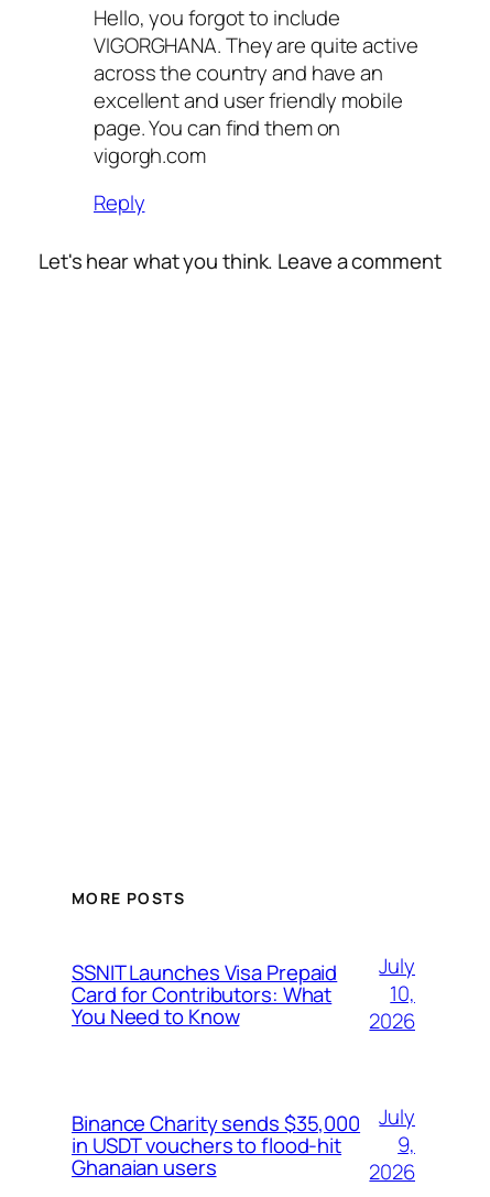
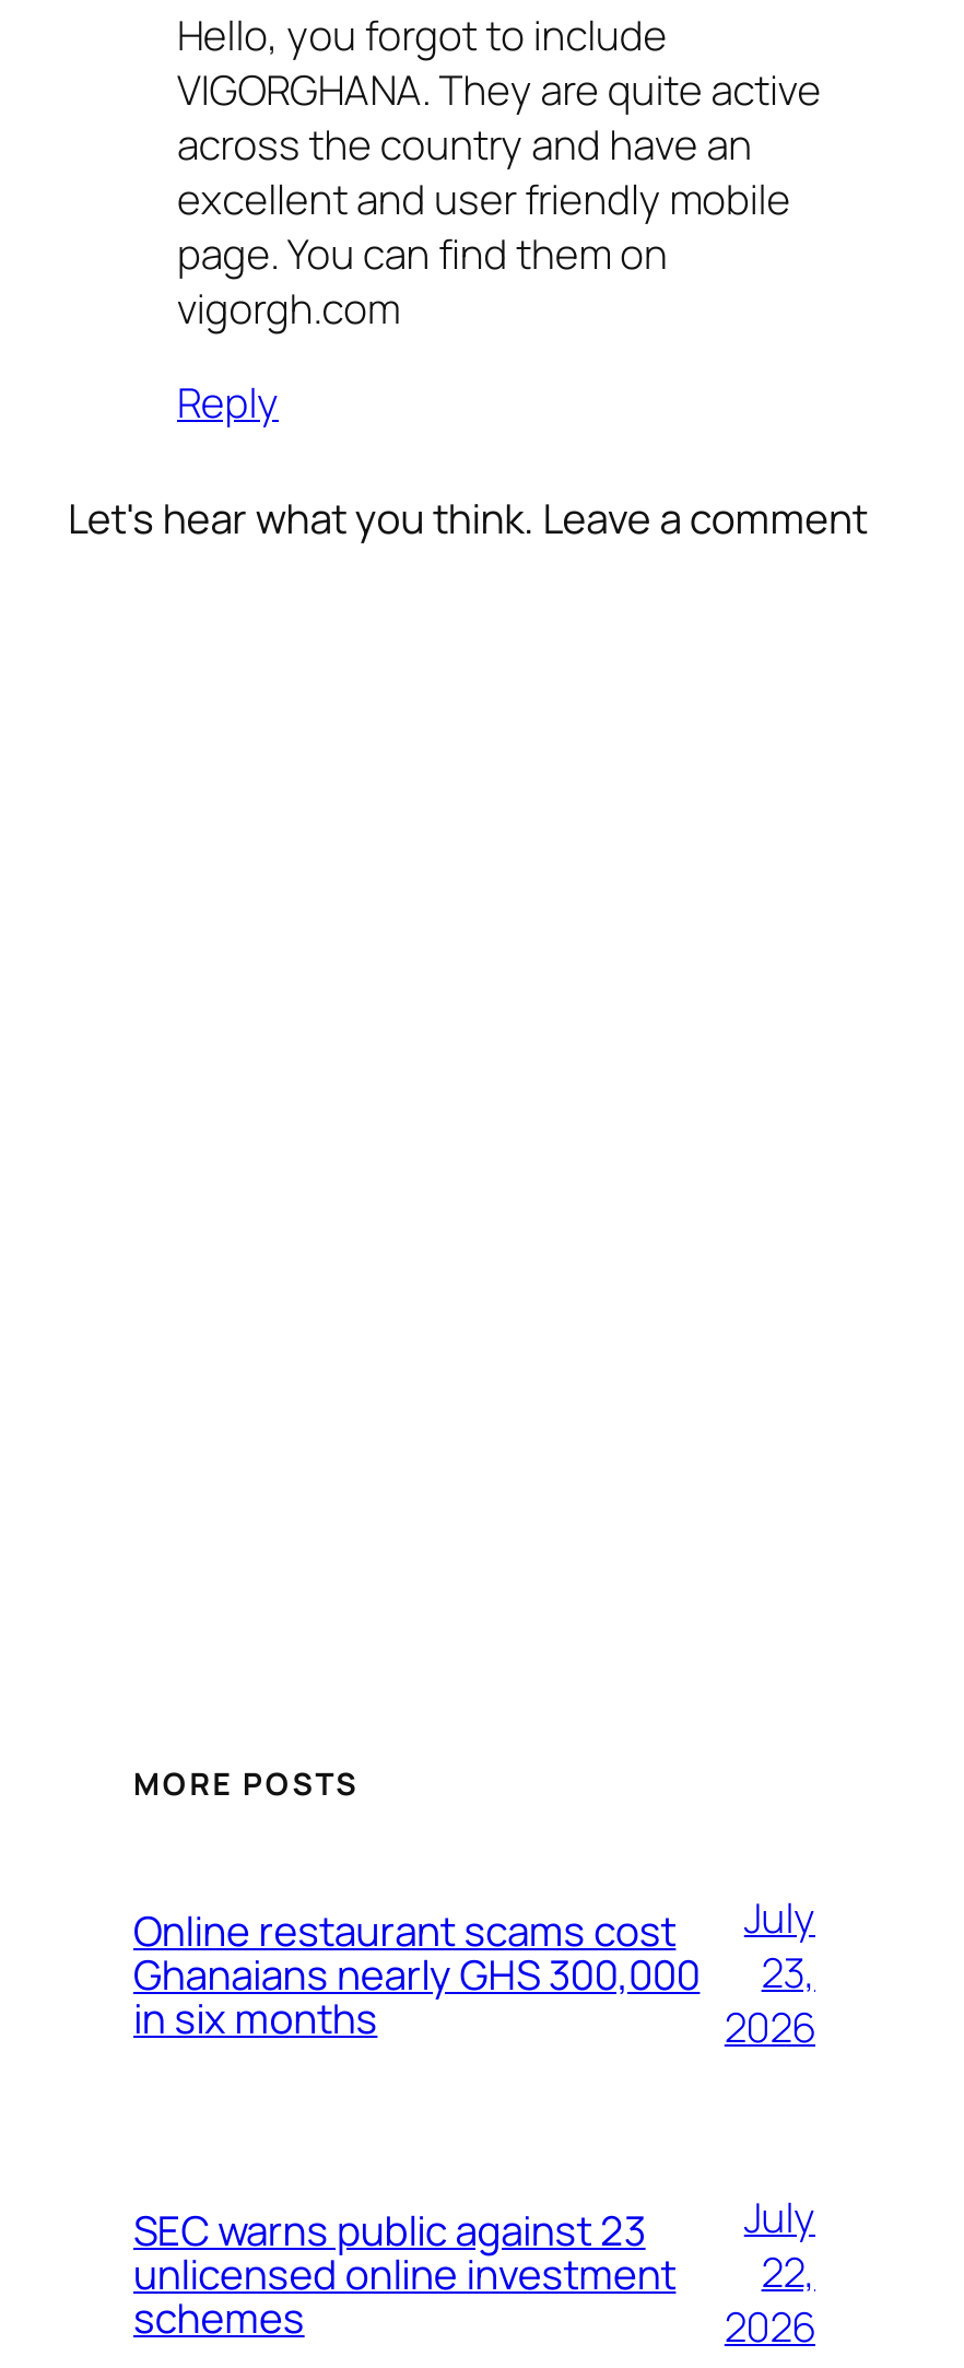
- SSNIT Launches Visa Prepaid
- Card for Contributors: What
- You Need to Know
+ Online restaurant scams cost
+ Ghanaians nearly GHS 300,000
+ in six months

- 10,
+ 23,

- Binance Charity sends $35,000
- in USDT vouchers to flood-hit
- Ghanaian users
+ SEC warns public against 23
+ unlicensed online investment
+ schemes

- 9,
+ 22,
